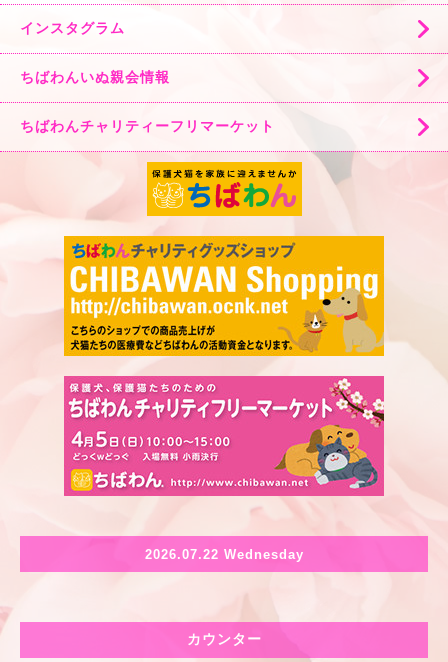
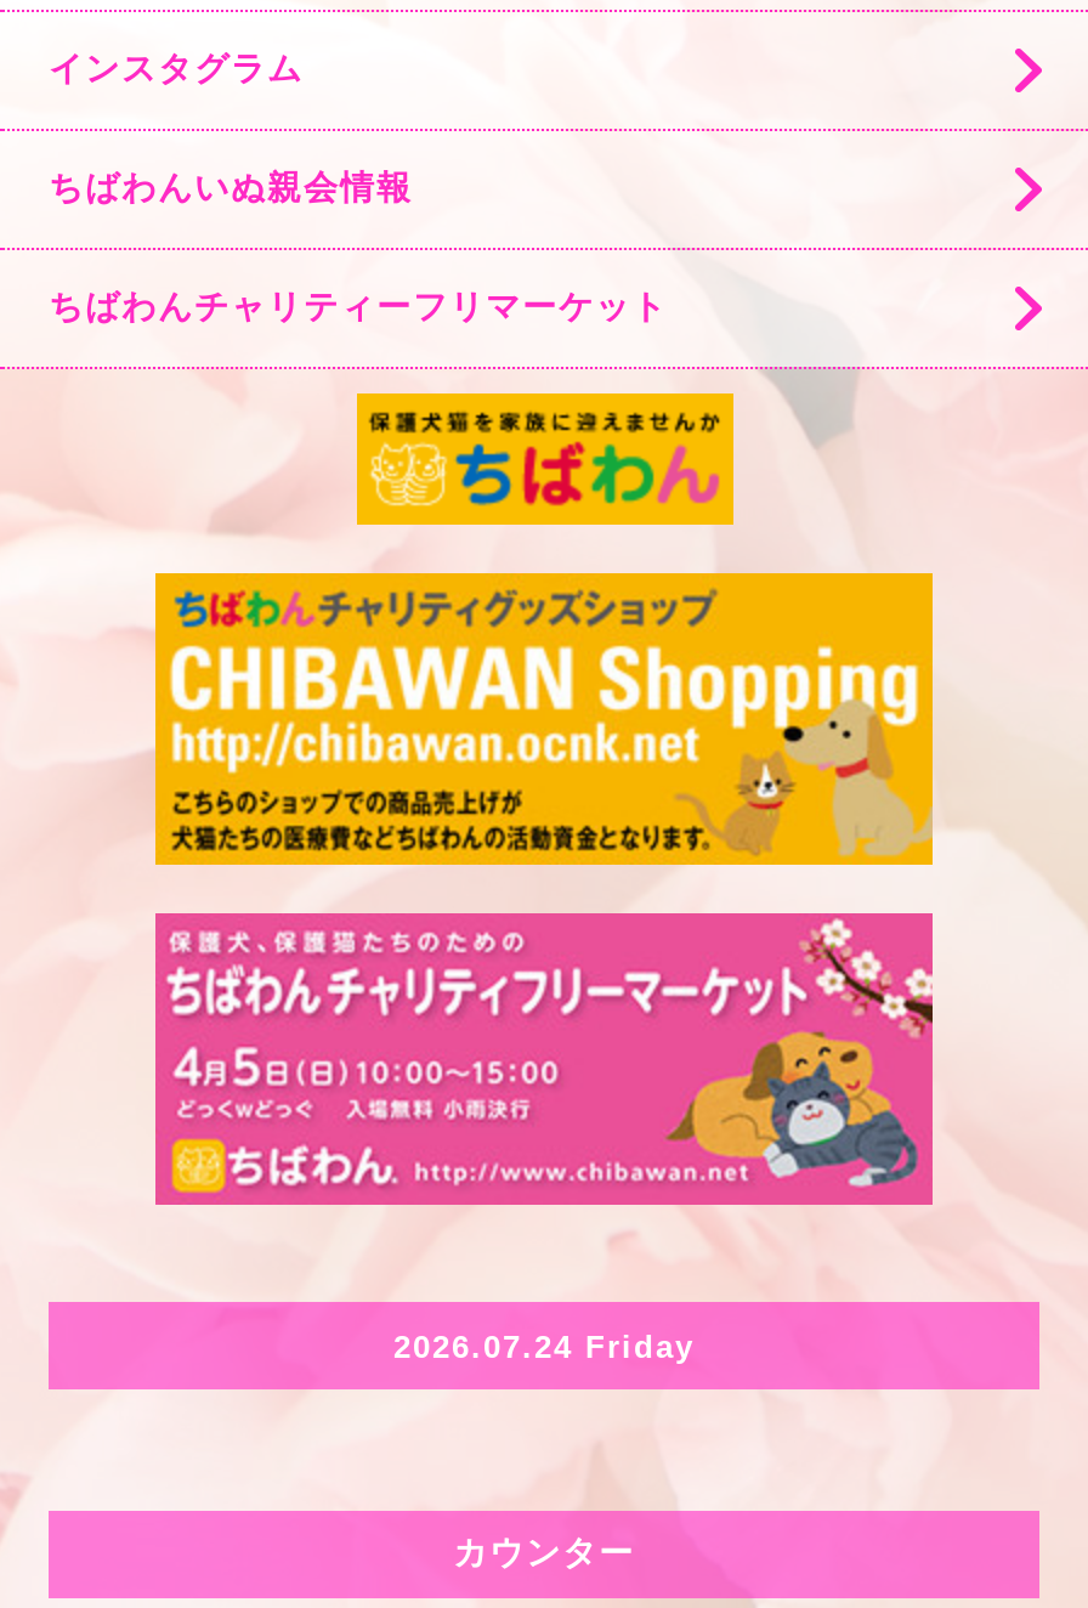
- 2026.07.22 Wednesday
+ 2026.07.24 Friday
